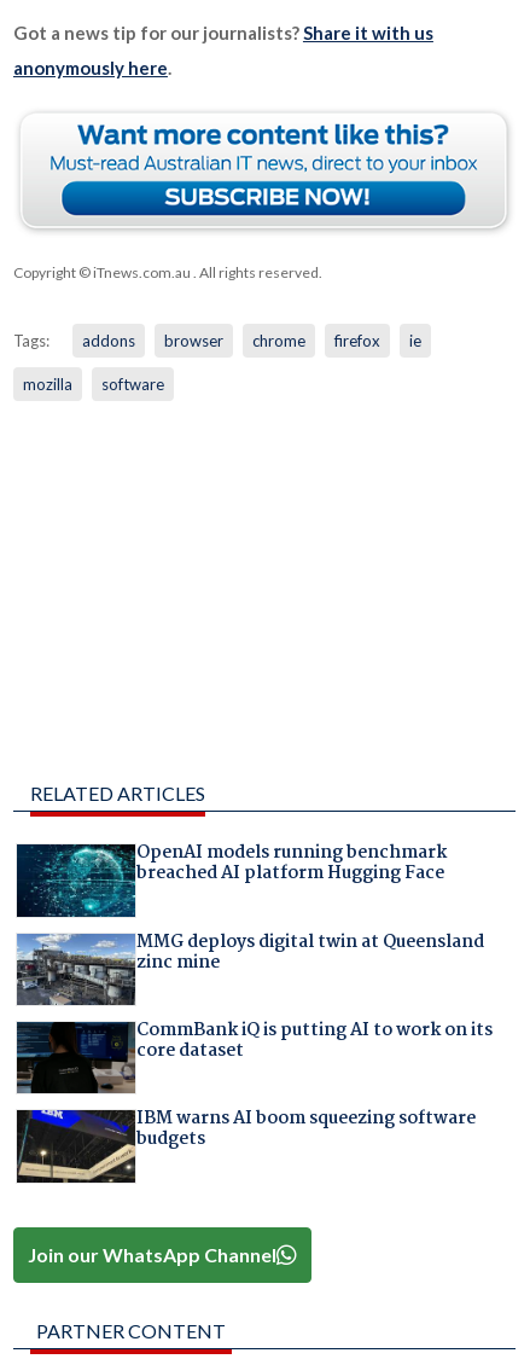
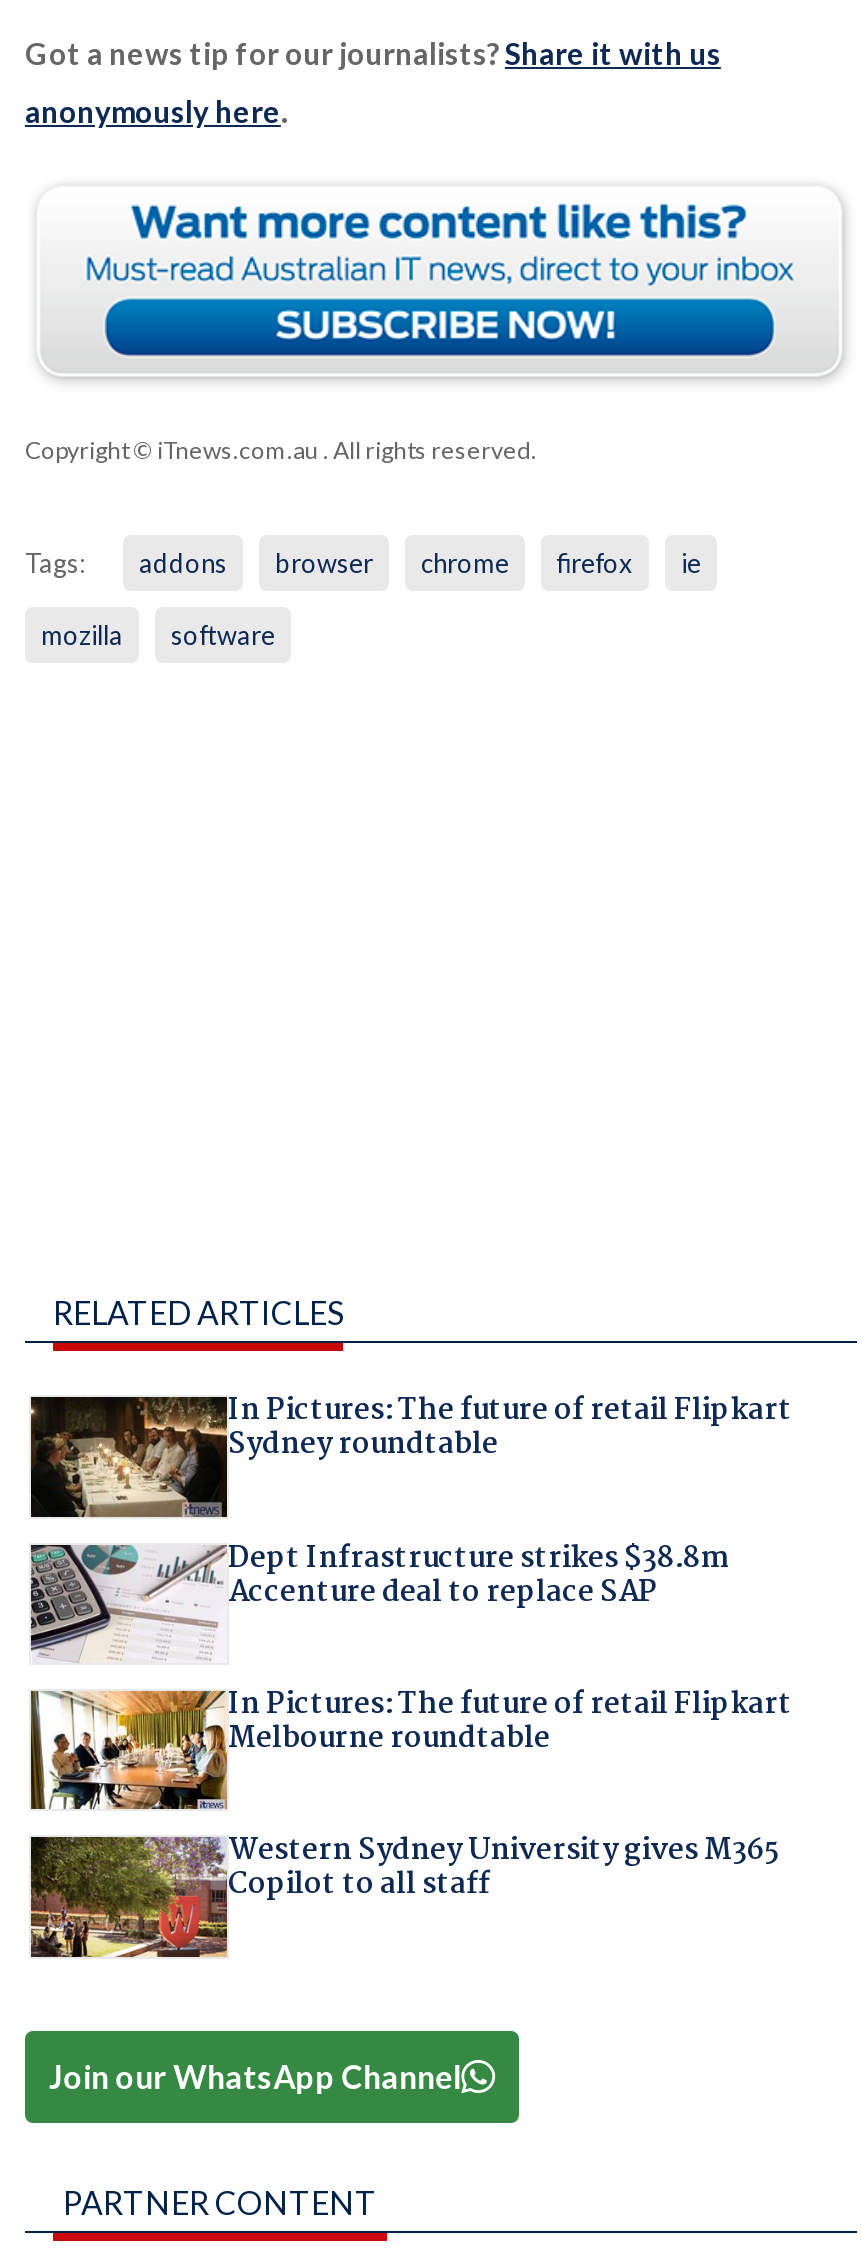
- [image]
- OpenAI models running benchmark
- breached AI platform Hugging Face
+ [image]
+ In Pictures: The future of retail Flipkart
+ Sydney roundtable

- [image]
- MMG deploys digital twin at Queensland
- zinc mine
+ [image]
+ Dept Infrastructure strikes $38.8m
+ Accenture deal to replace SAP

- [image]
- CommBank iQ is putting AI to work on its
- core dataset
+ [image]
+ In Pictures: The future of retail Flipkart
+ Melbourne roundtable

- [image]
- IBM warns AI boom squeezing software
- budgets
+ [image]
+ Western Sydney University gives M365
+ Copilot to all staff
